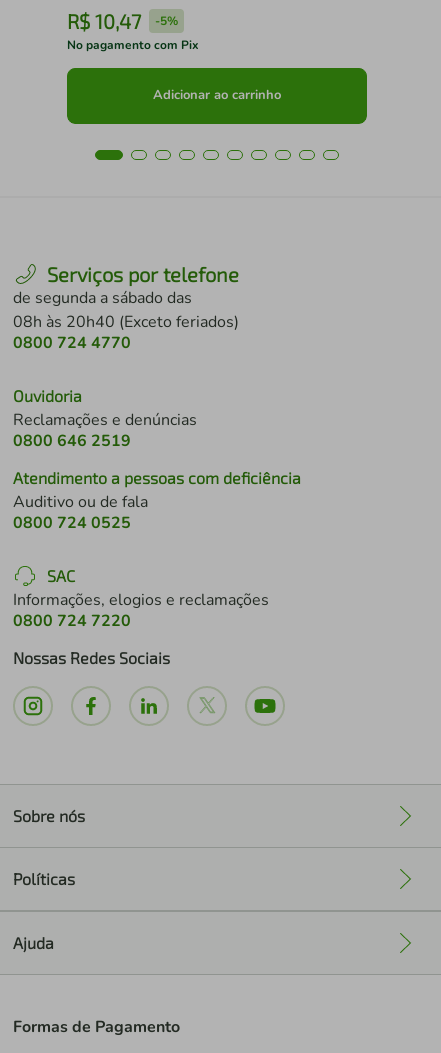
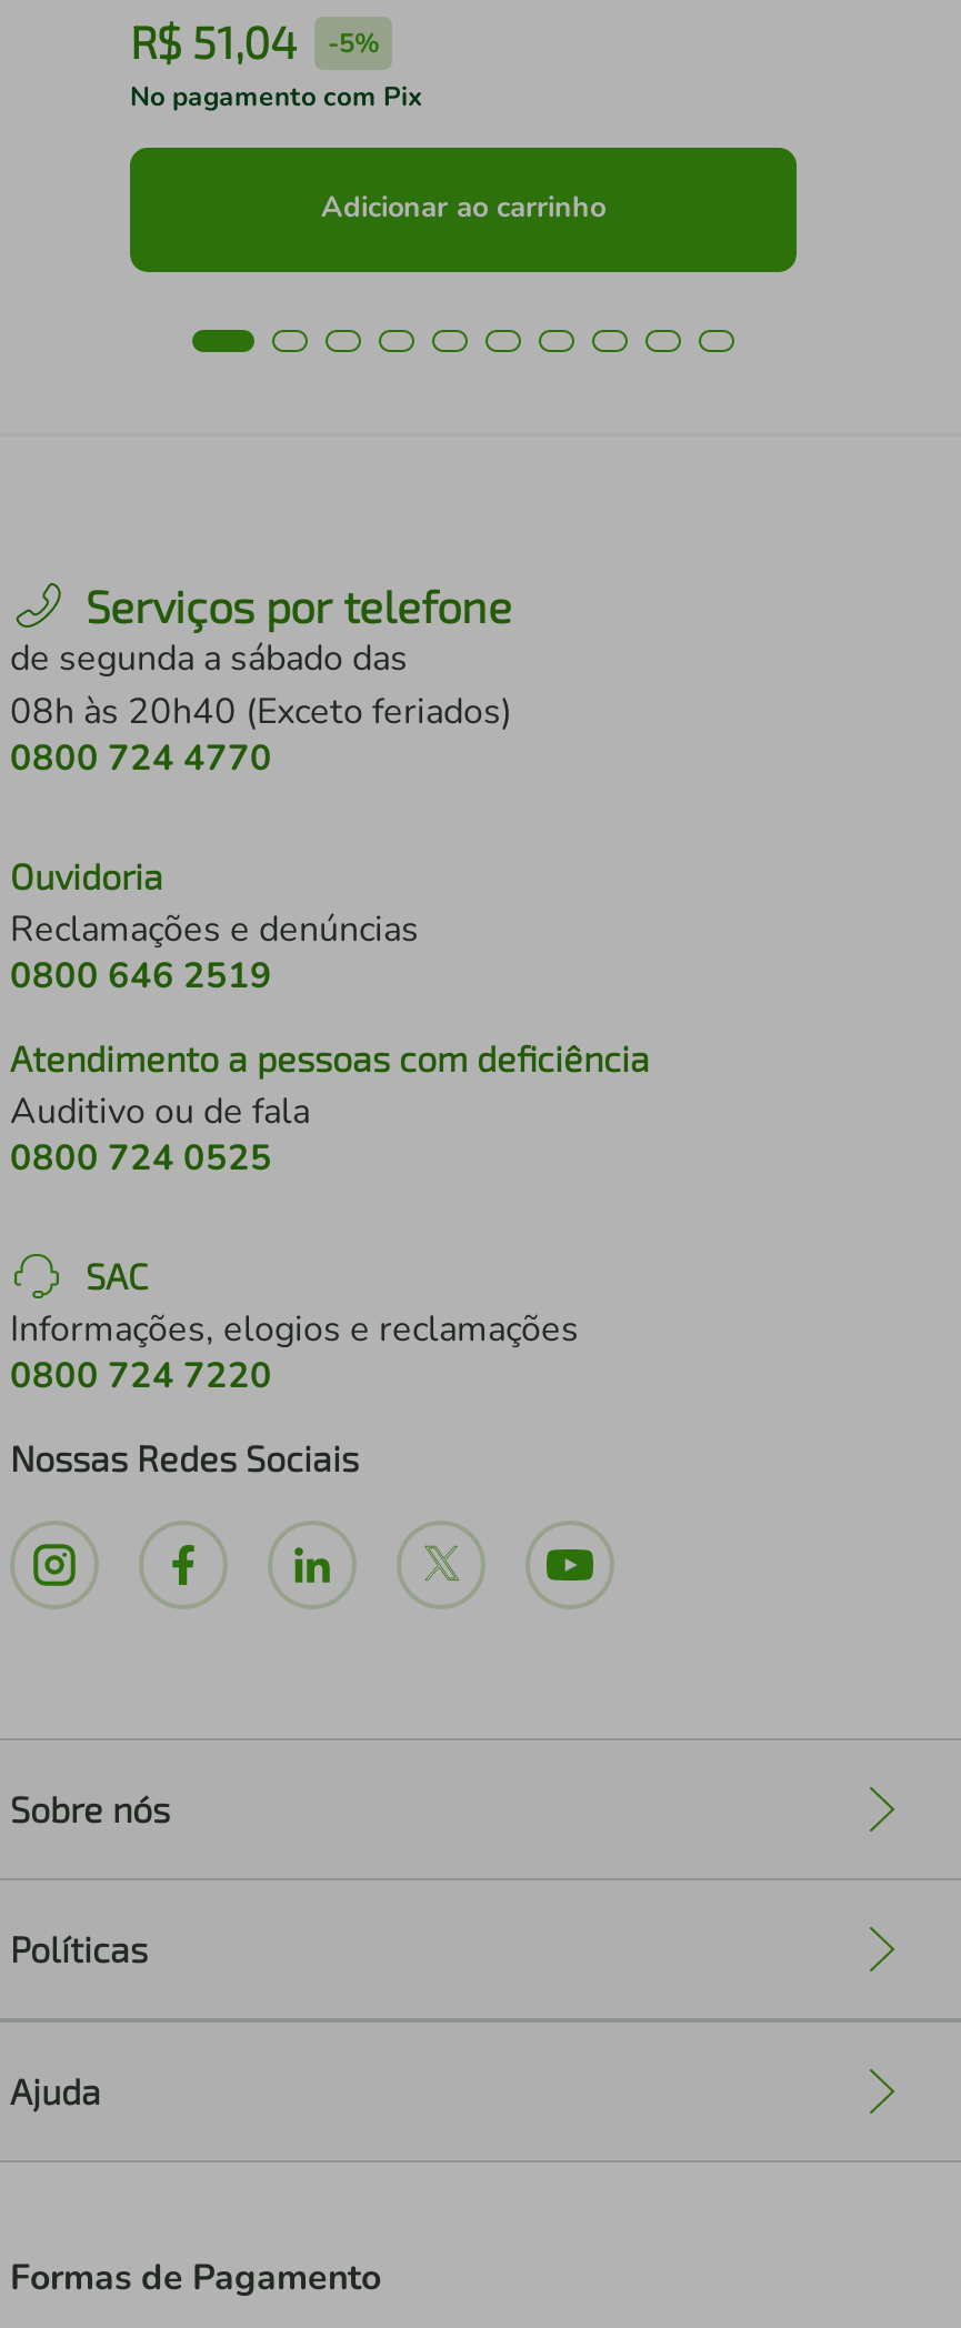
- R$ 10,47 -5%
+ R$ 51,04 -5%
